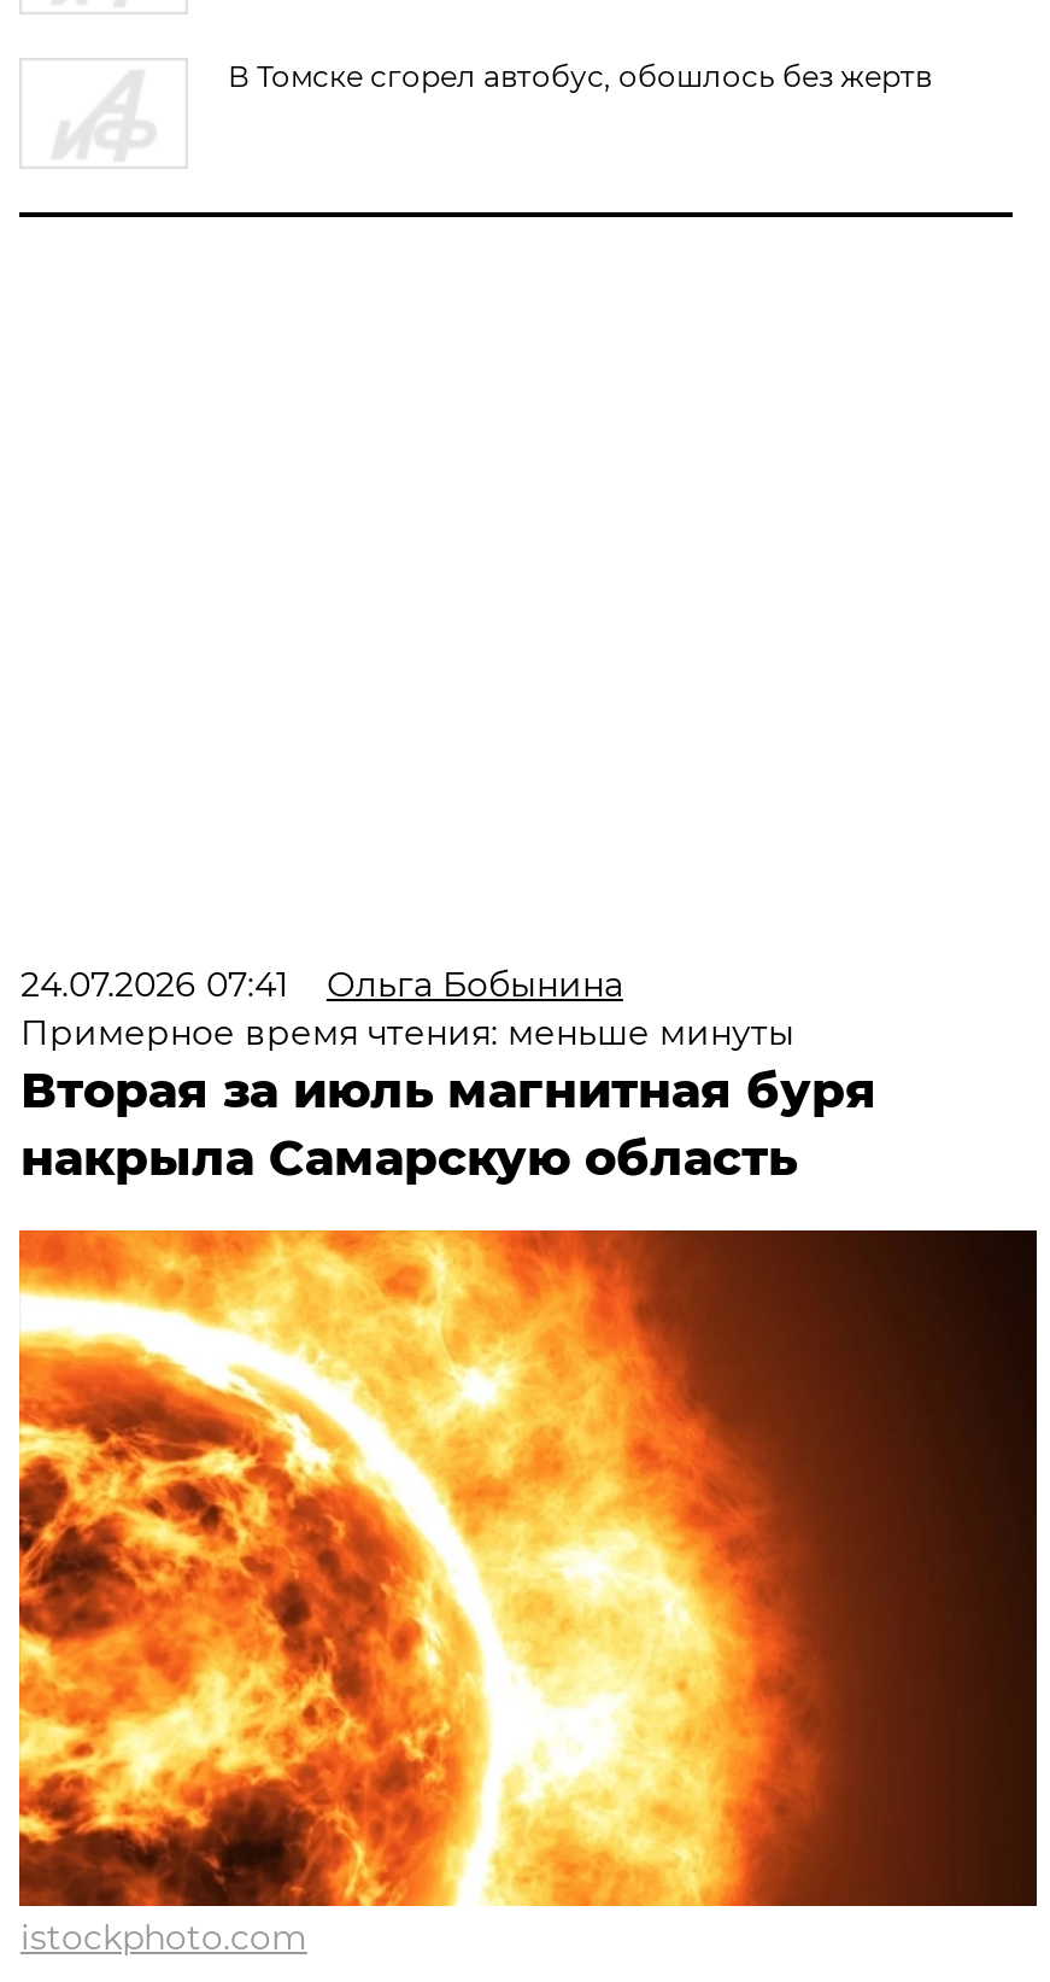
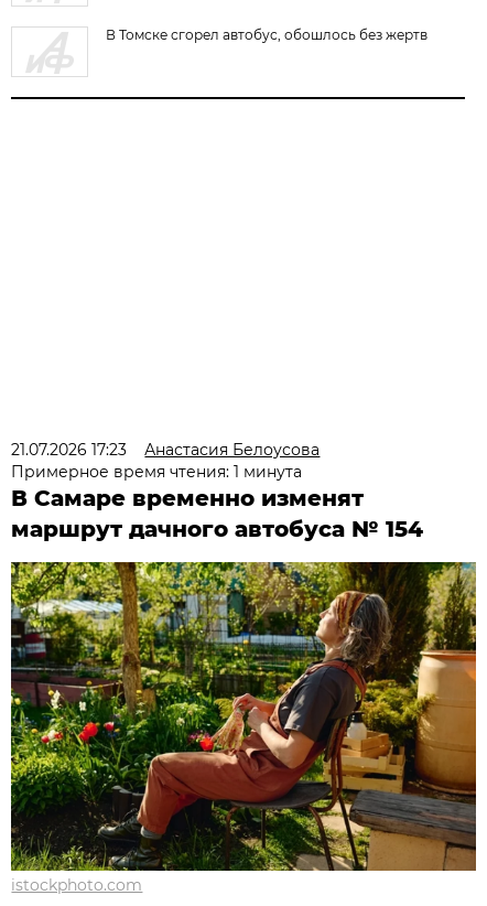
- 24.07.2026 07:41
- Ольга Бобынина
- Примерное время чтения: меньше минуты
- Вторая за июль магнитная буря
- накрыла Самарскую область
+ 21.07.2026 17:23
+ Анастасия Белоусова
+ Примерное время чтения: 1 минута
+ В Самаре временно изменят
+ маршрут дачного автобуса № 154

- [image]
+ [image]
